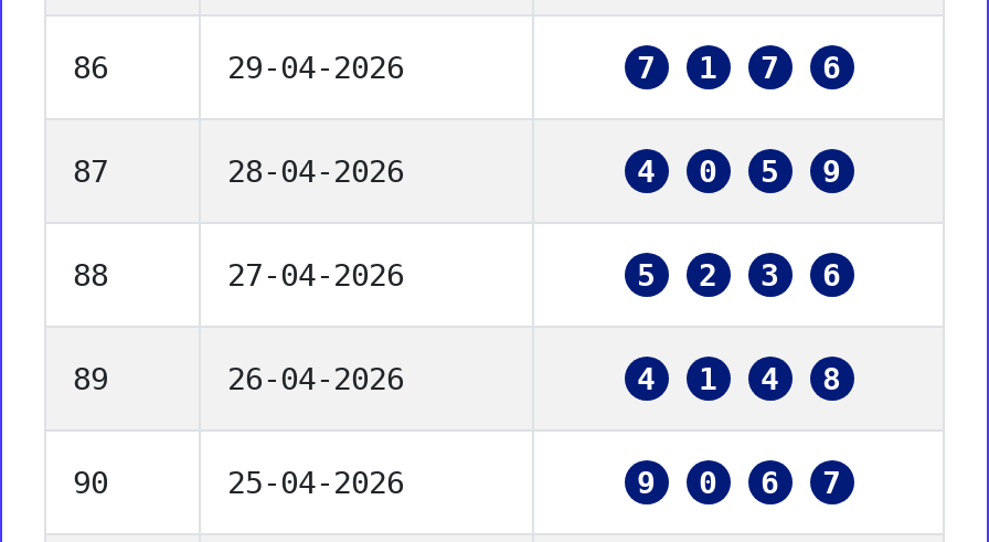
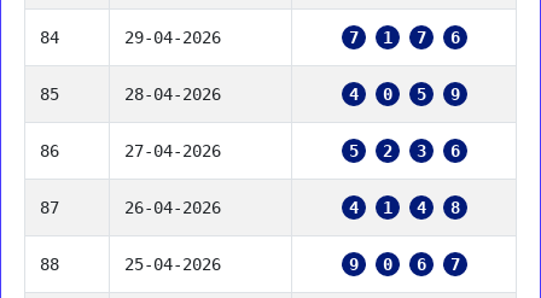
- 86
+ 84

- 87
+ 85

- 88
+ 86

- 89
+ 87

- 90
+ 88
